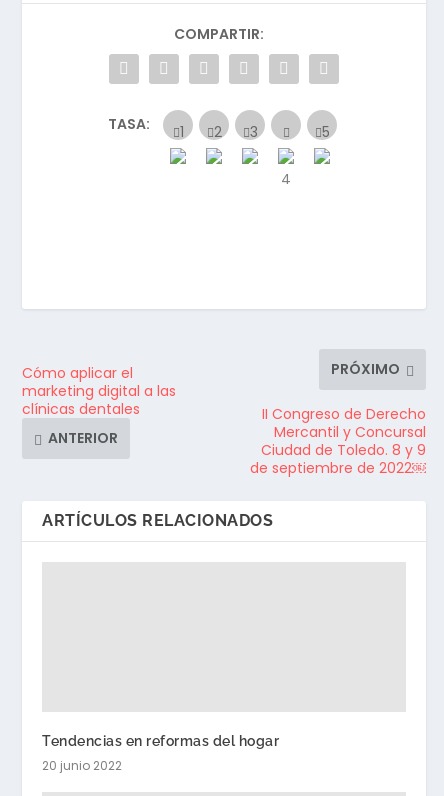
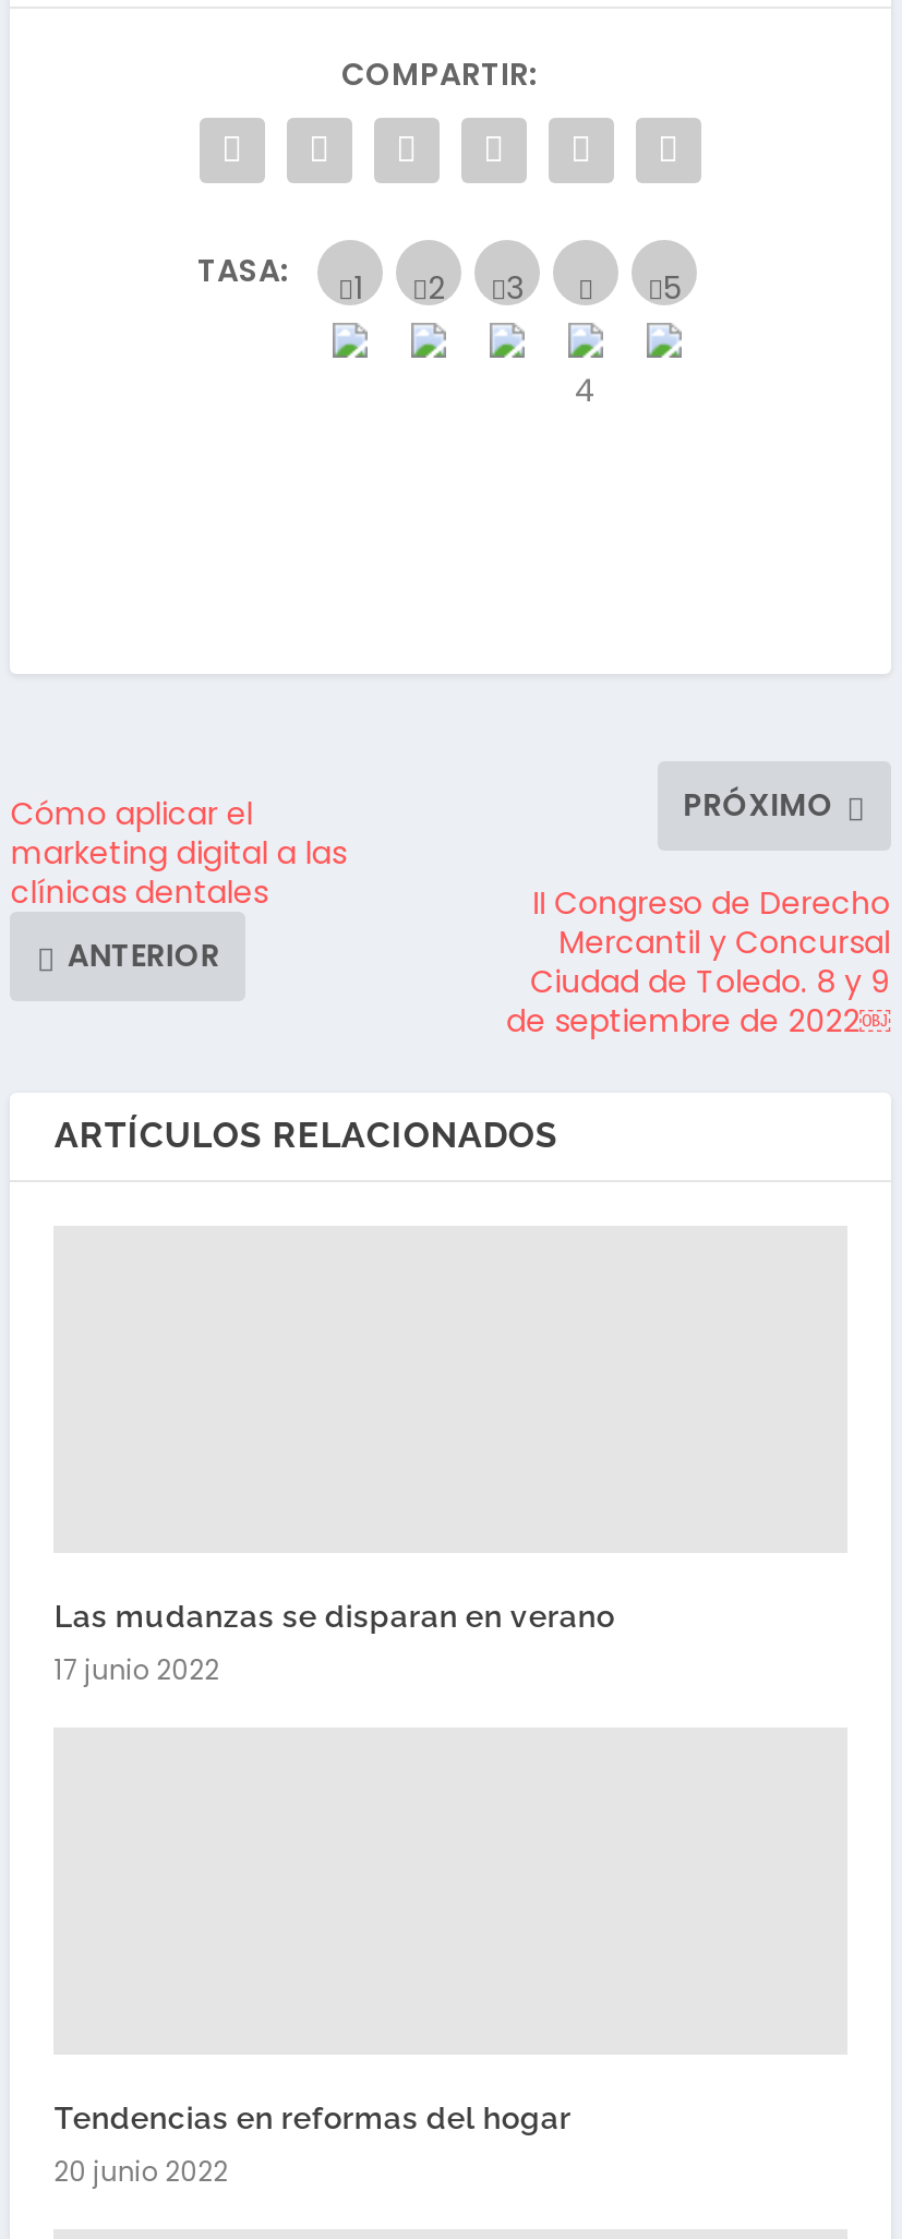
+ Las mudanzas se disparan en verano
+ 17 junio 2022
